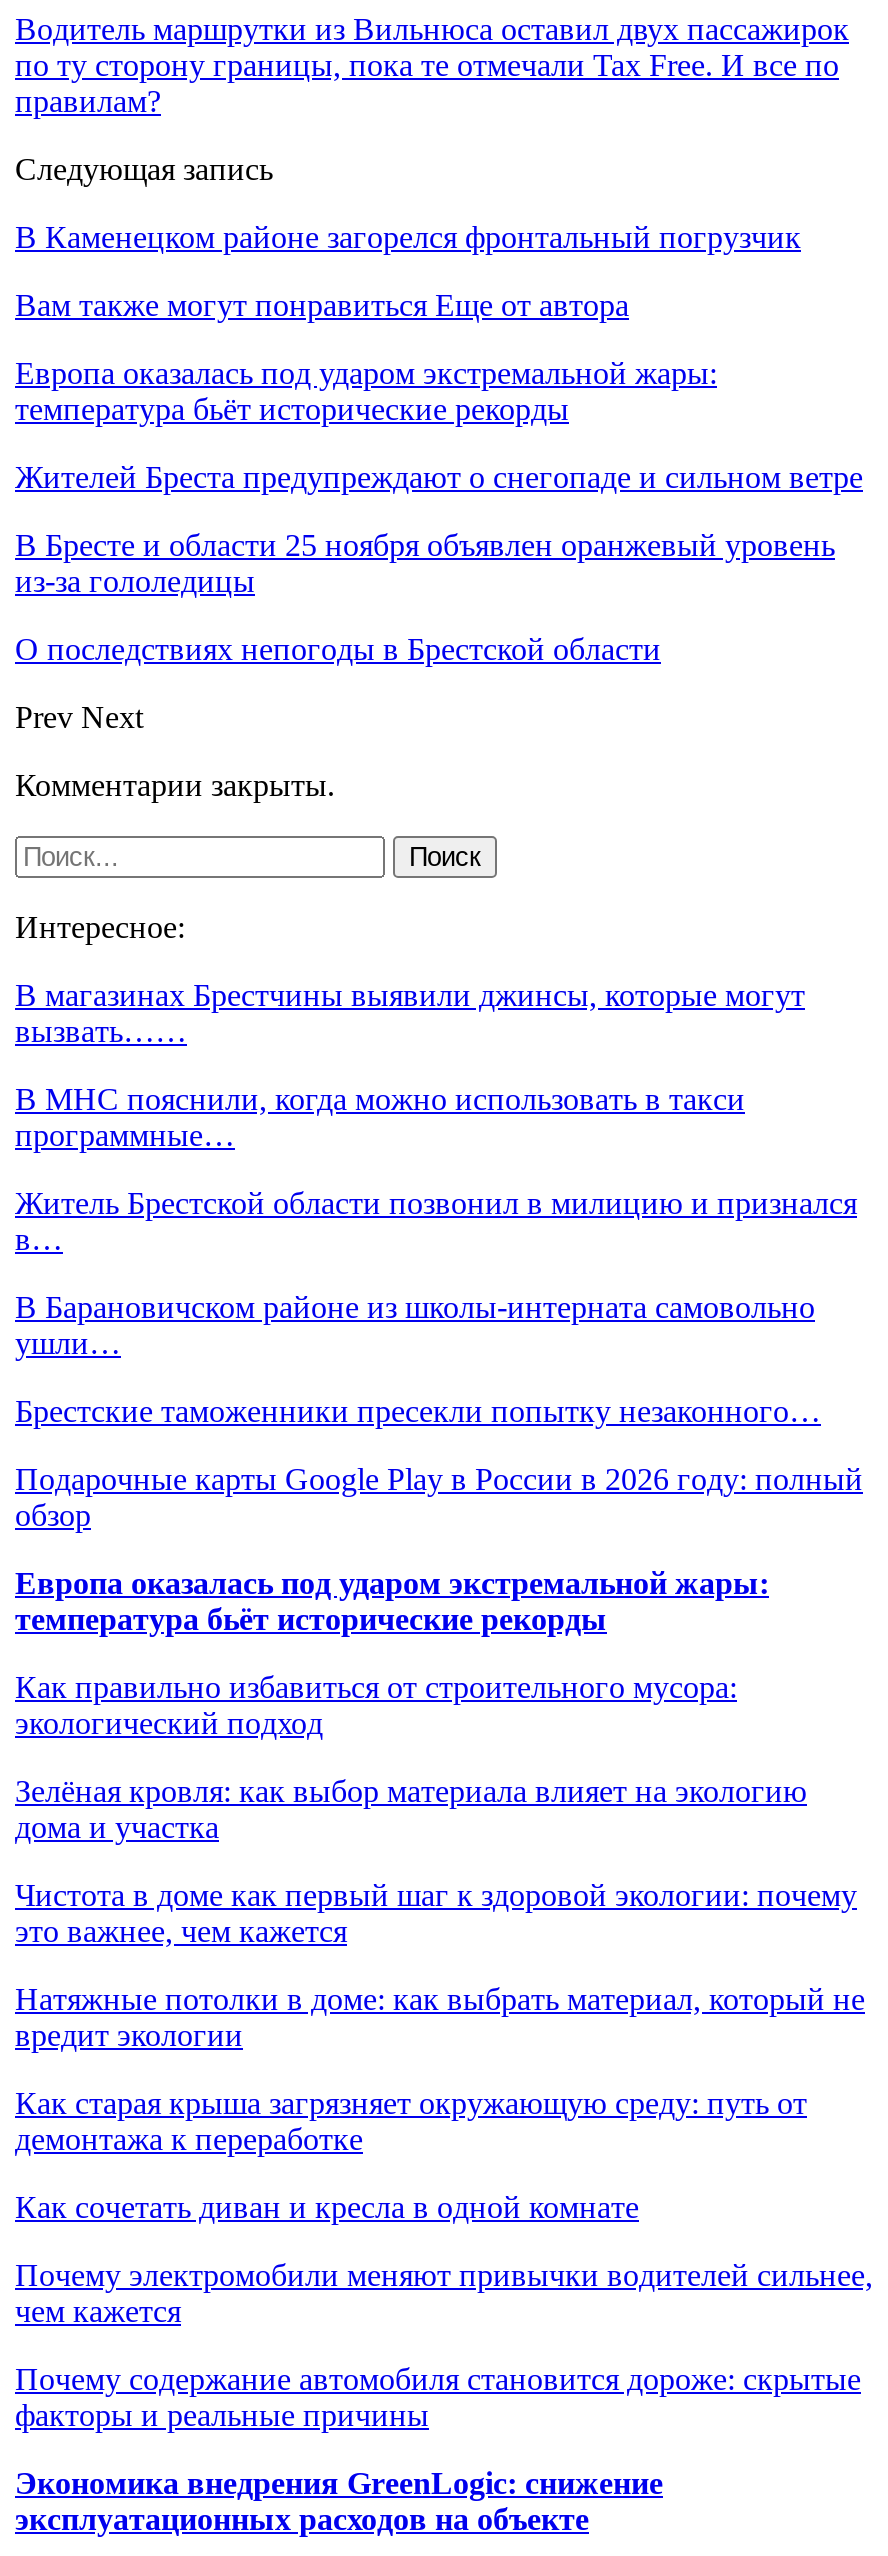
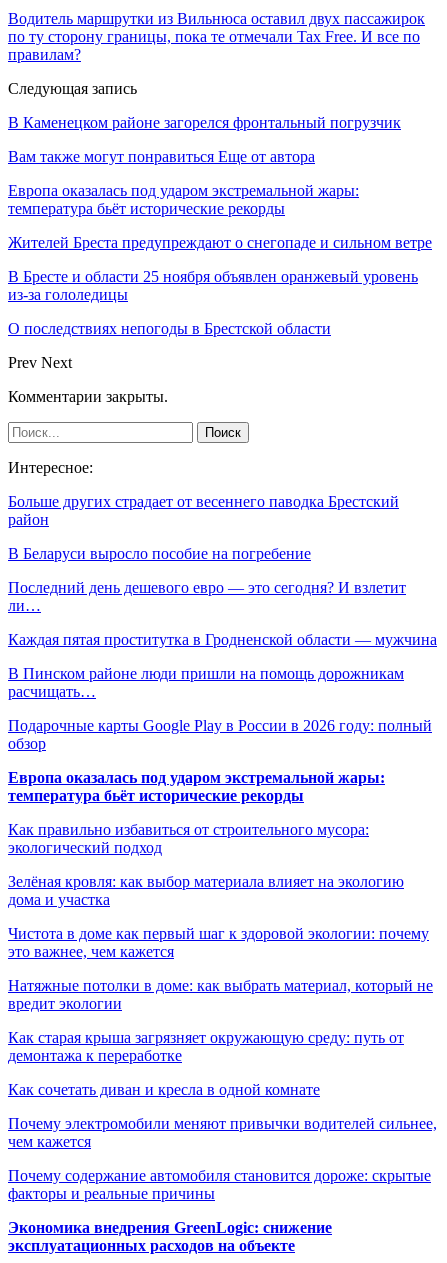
- В магазинах Брестчины выявили джинсы, которые могут
- вызвать……
+ Больше других страдает от весеннего паводка Брестский
+ район

- В МНС пояснили, когда можно использовать в такси
- программные…
+ В Беларуси выросло пособие на погребение

- Житель Брестской области позвонил в милицию и признался
- в…
+ Последний день дешевого евро — это сегодня? И взлетит
+ ли…

- В Барановичском районе из школы-интерната самовольно
- ушли…
+ Каждая пятая проститутка в Гродненской области — мужчина

- Брестские таможенники пресекли попытку незаконного…
+ В Пинском районе люди пришли на помощь дорожникам
+ расчищать…
